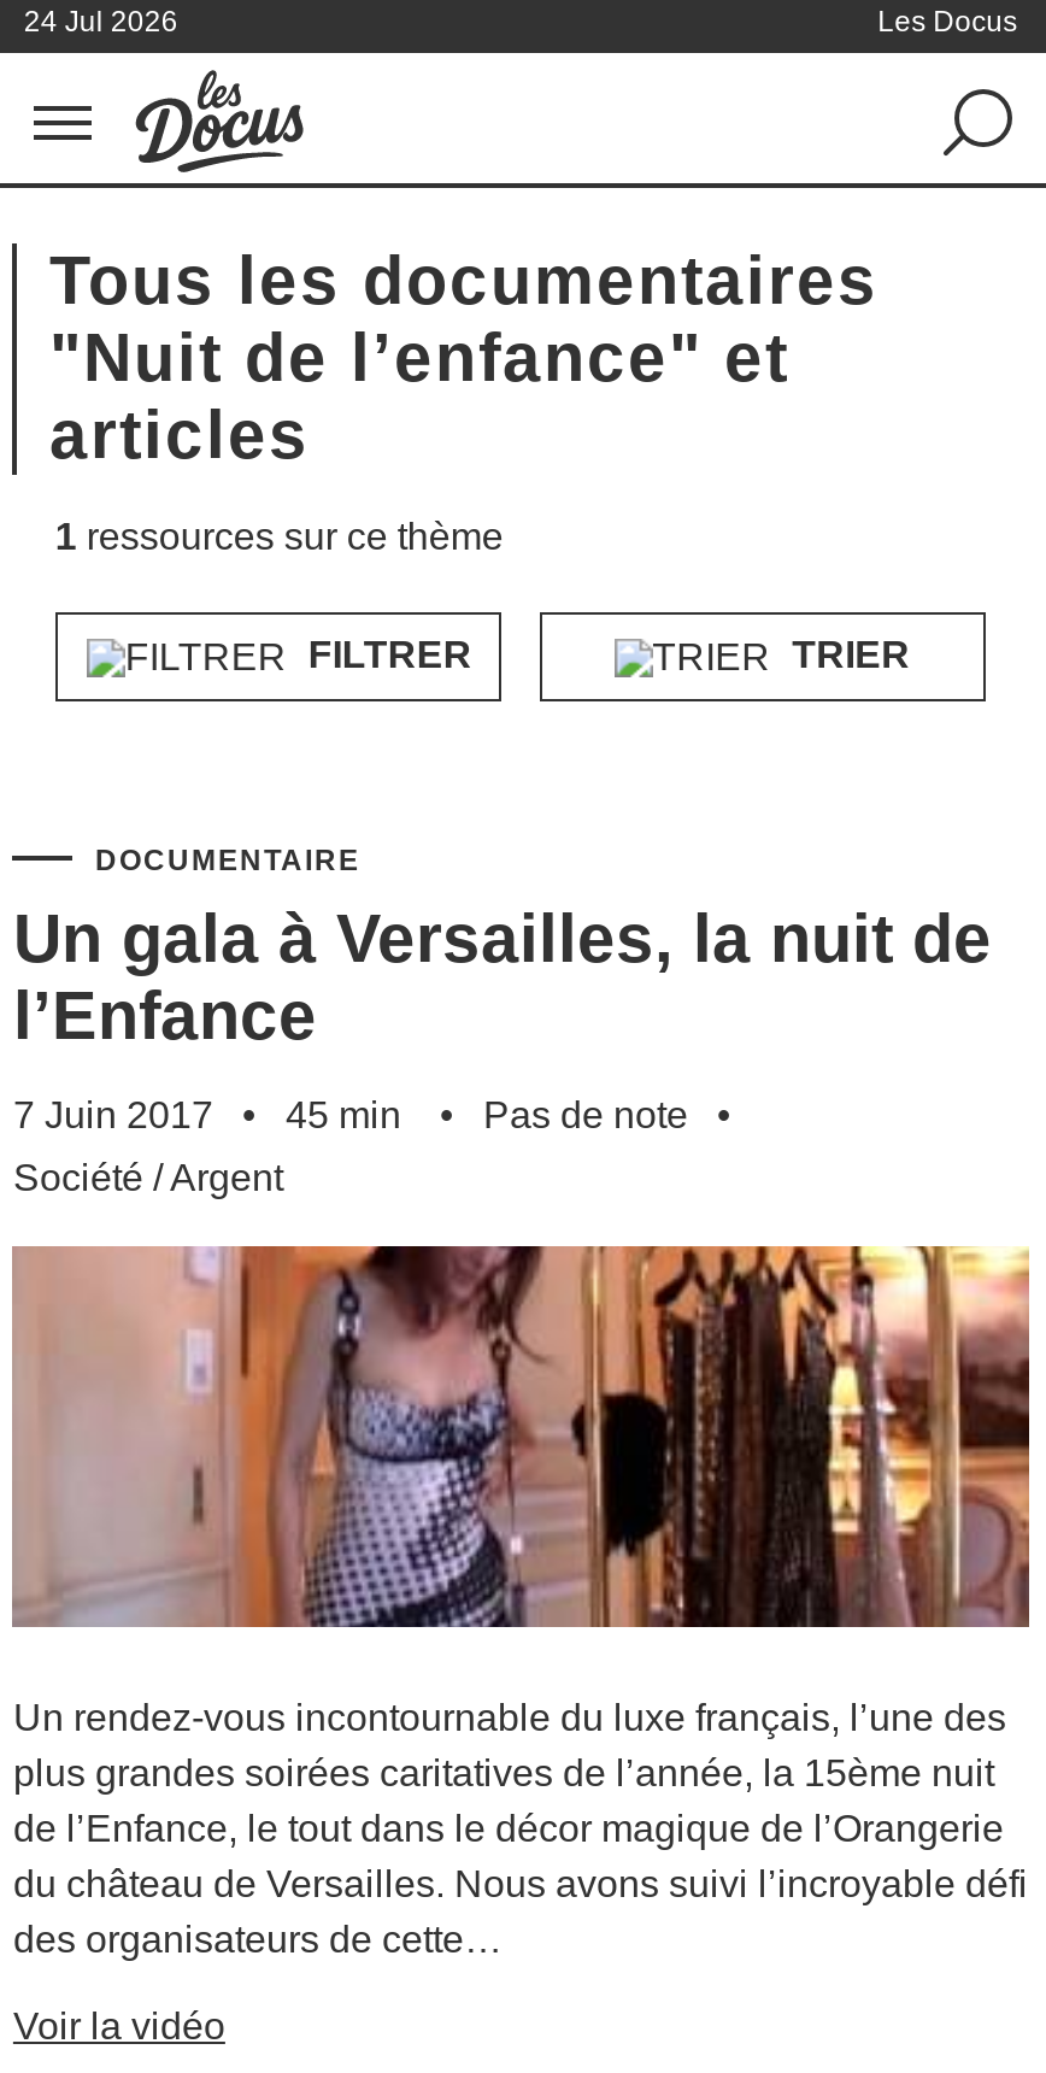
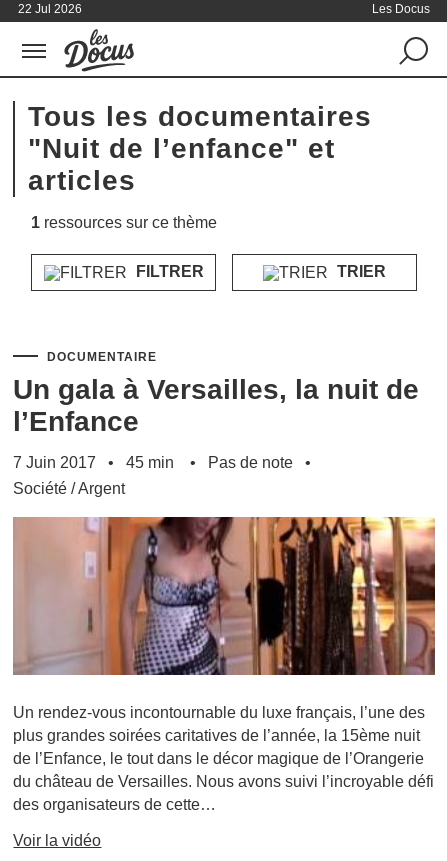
- 24 Jul 2026
+ 22 Jul 2026
